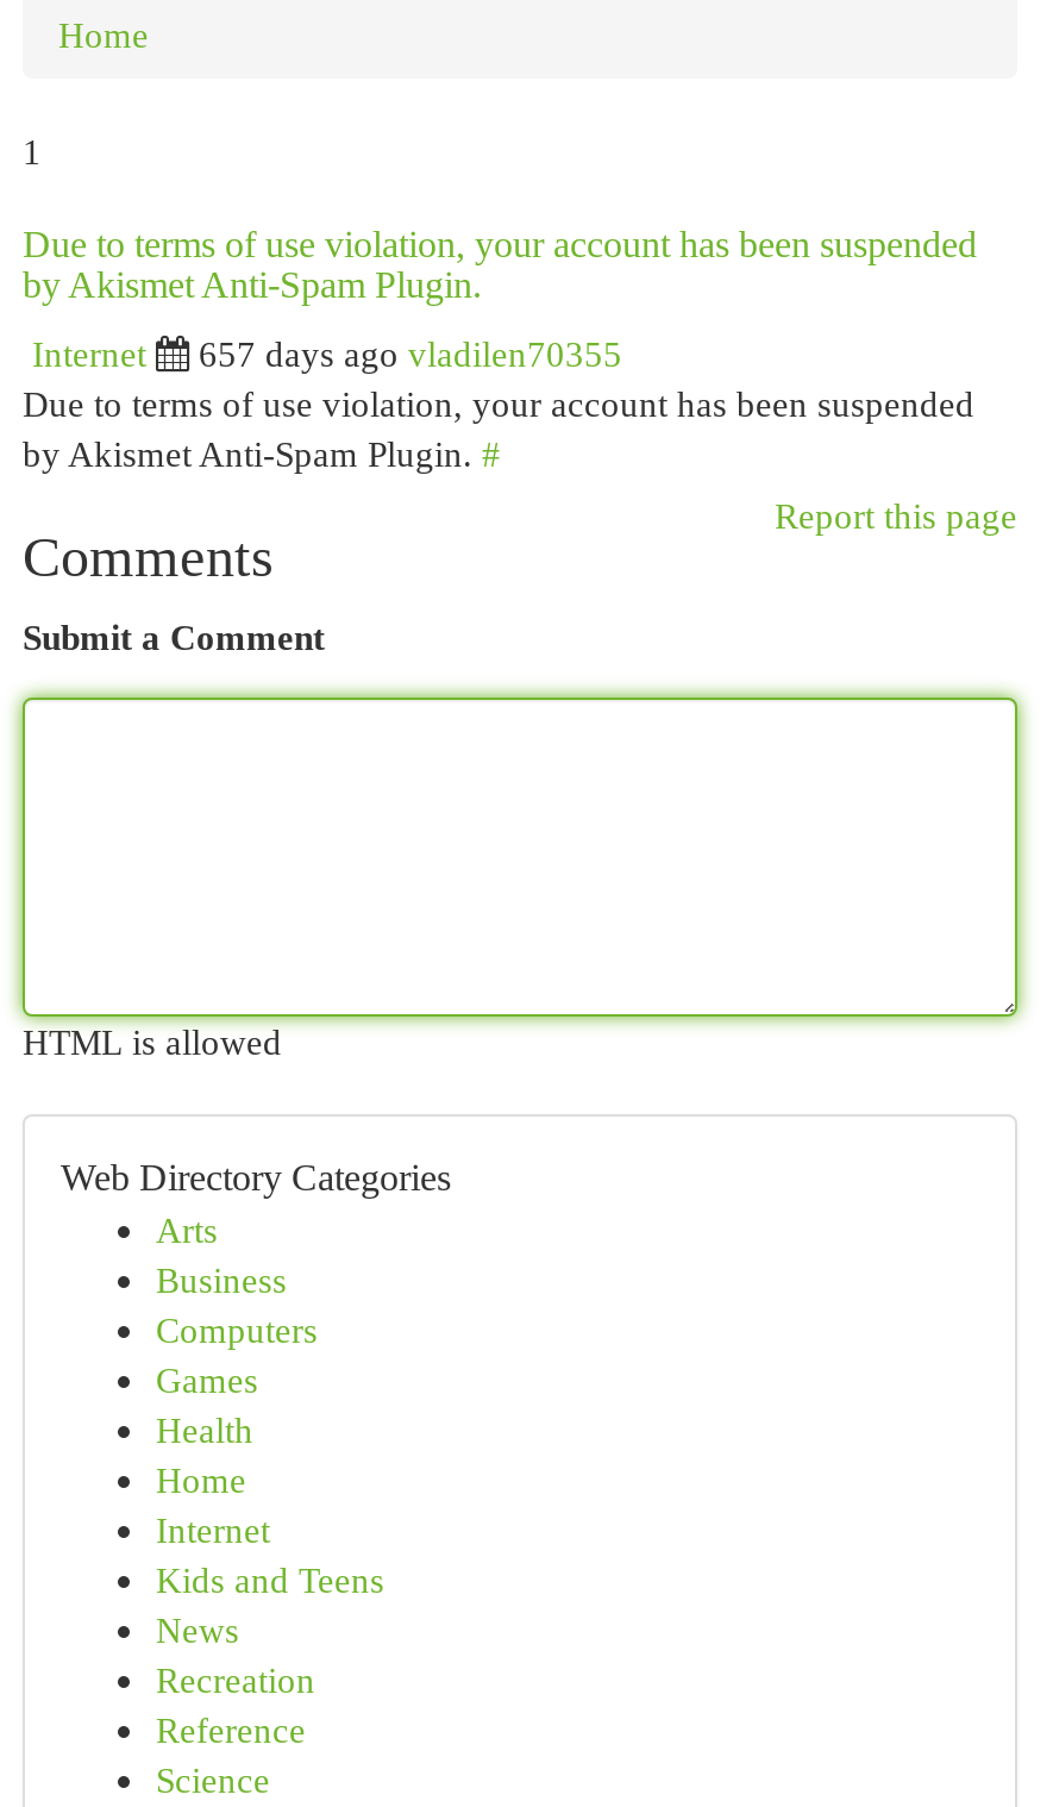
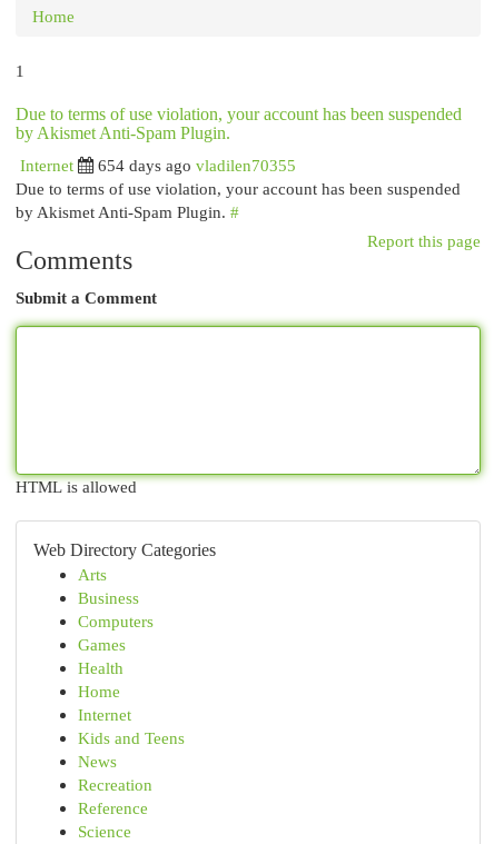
- 657 days ago vladilen70355
+ 654 days ago vladilen70355
